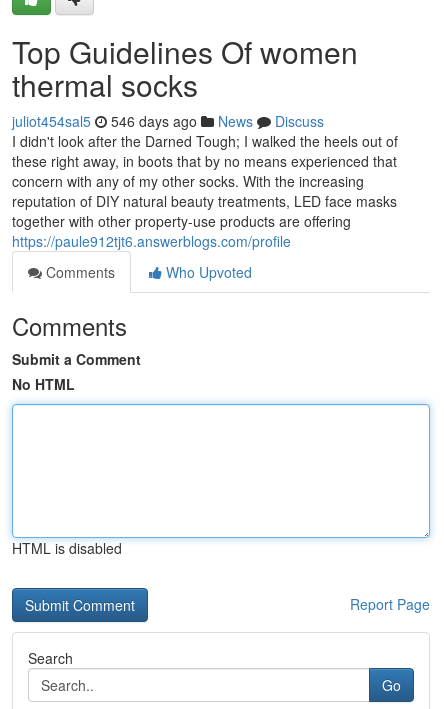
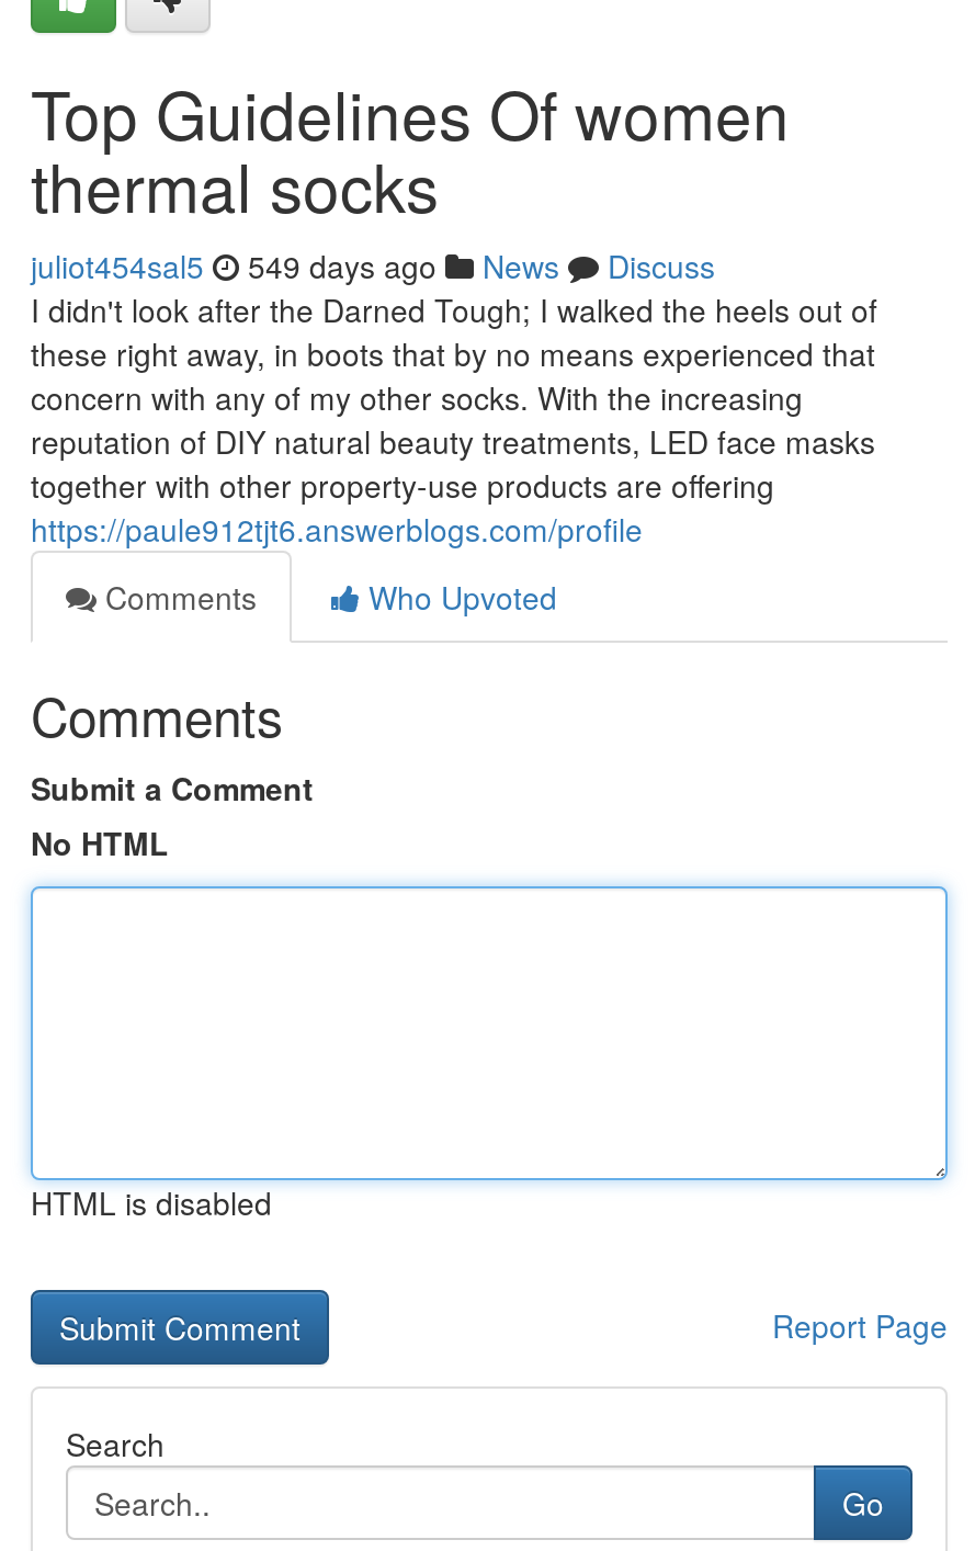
- juliot454sal5 546 days ago News Discuss
+ juliot454sal5 549 days ago News Discuss
